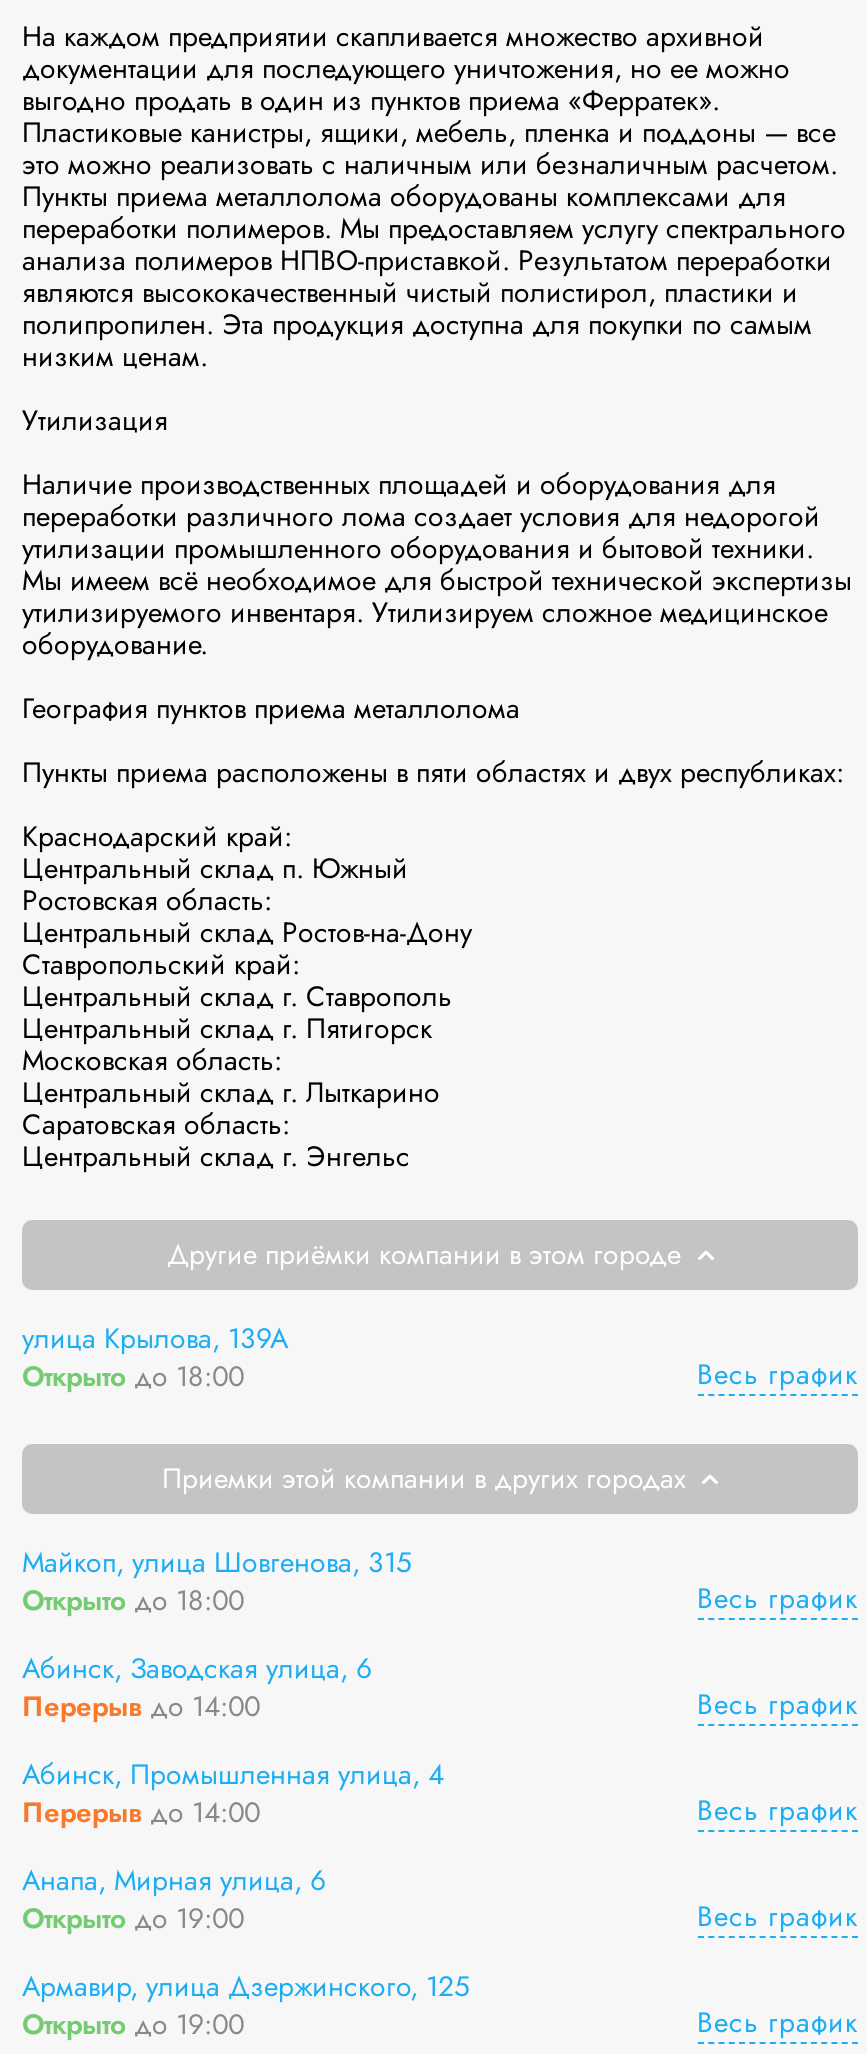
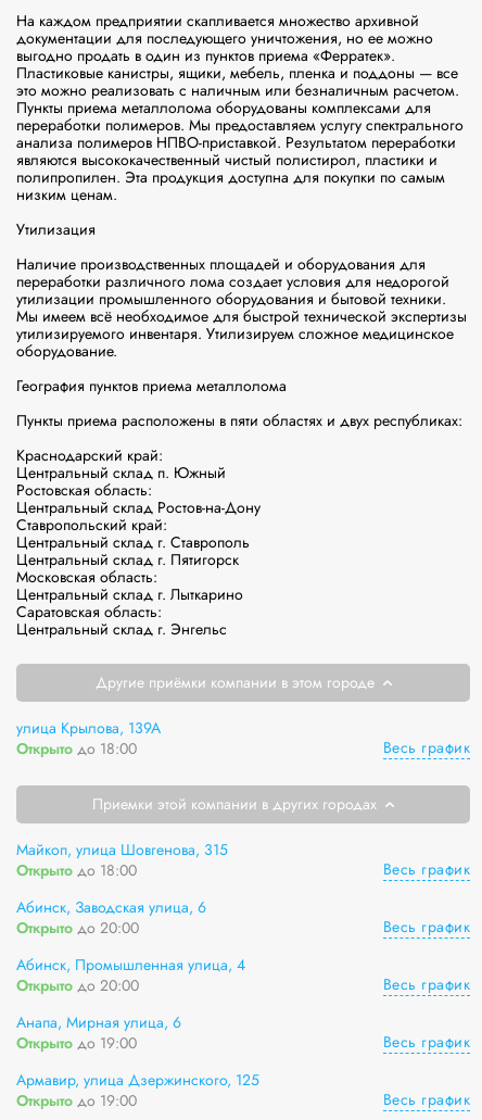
- Перерыв до 14:00
+ Открыто до 20:00

- Перерыв до 14:00
+ Открыто до 20:00
